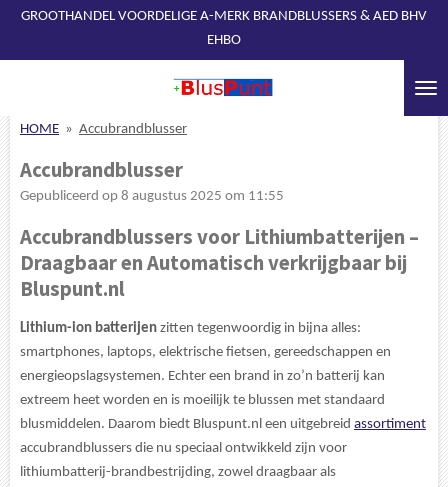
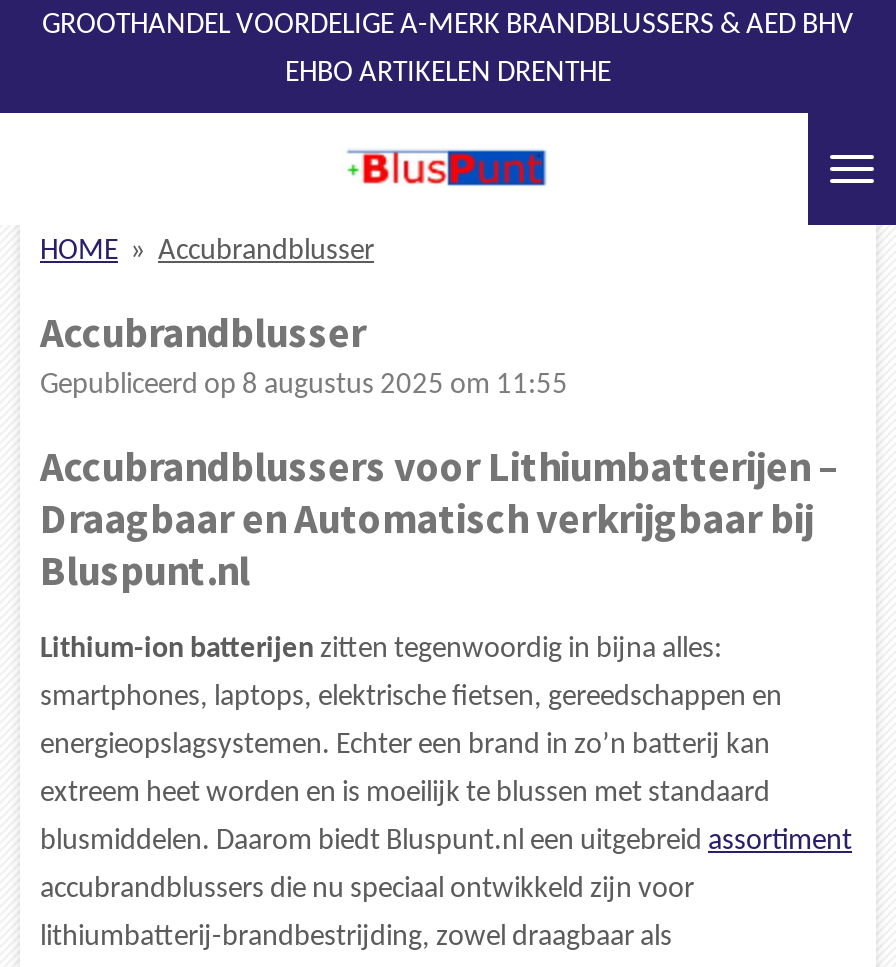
- EHBO
+ EHBO ARTIKELEN DRENTHE
